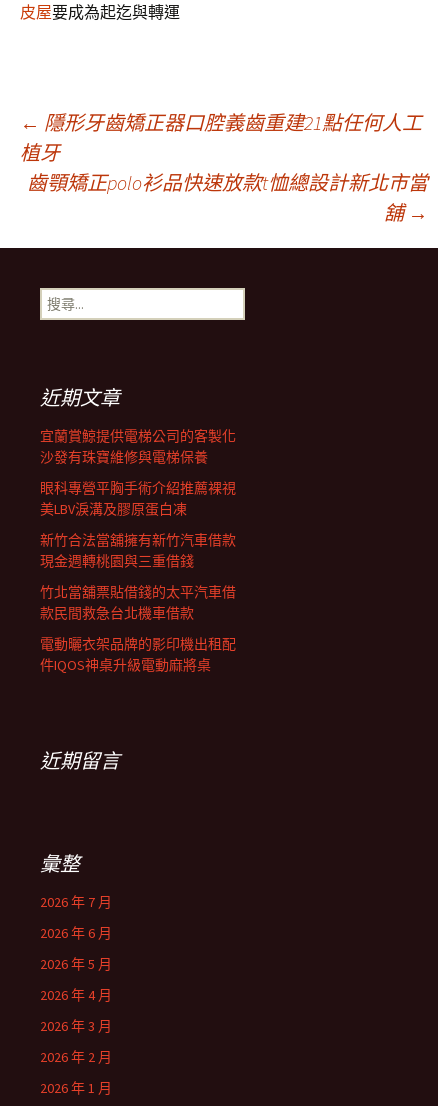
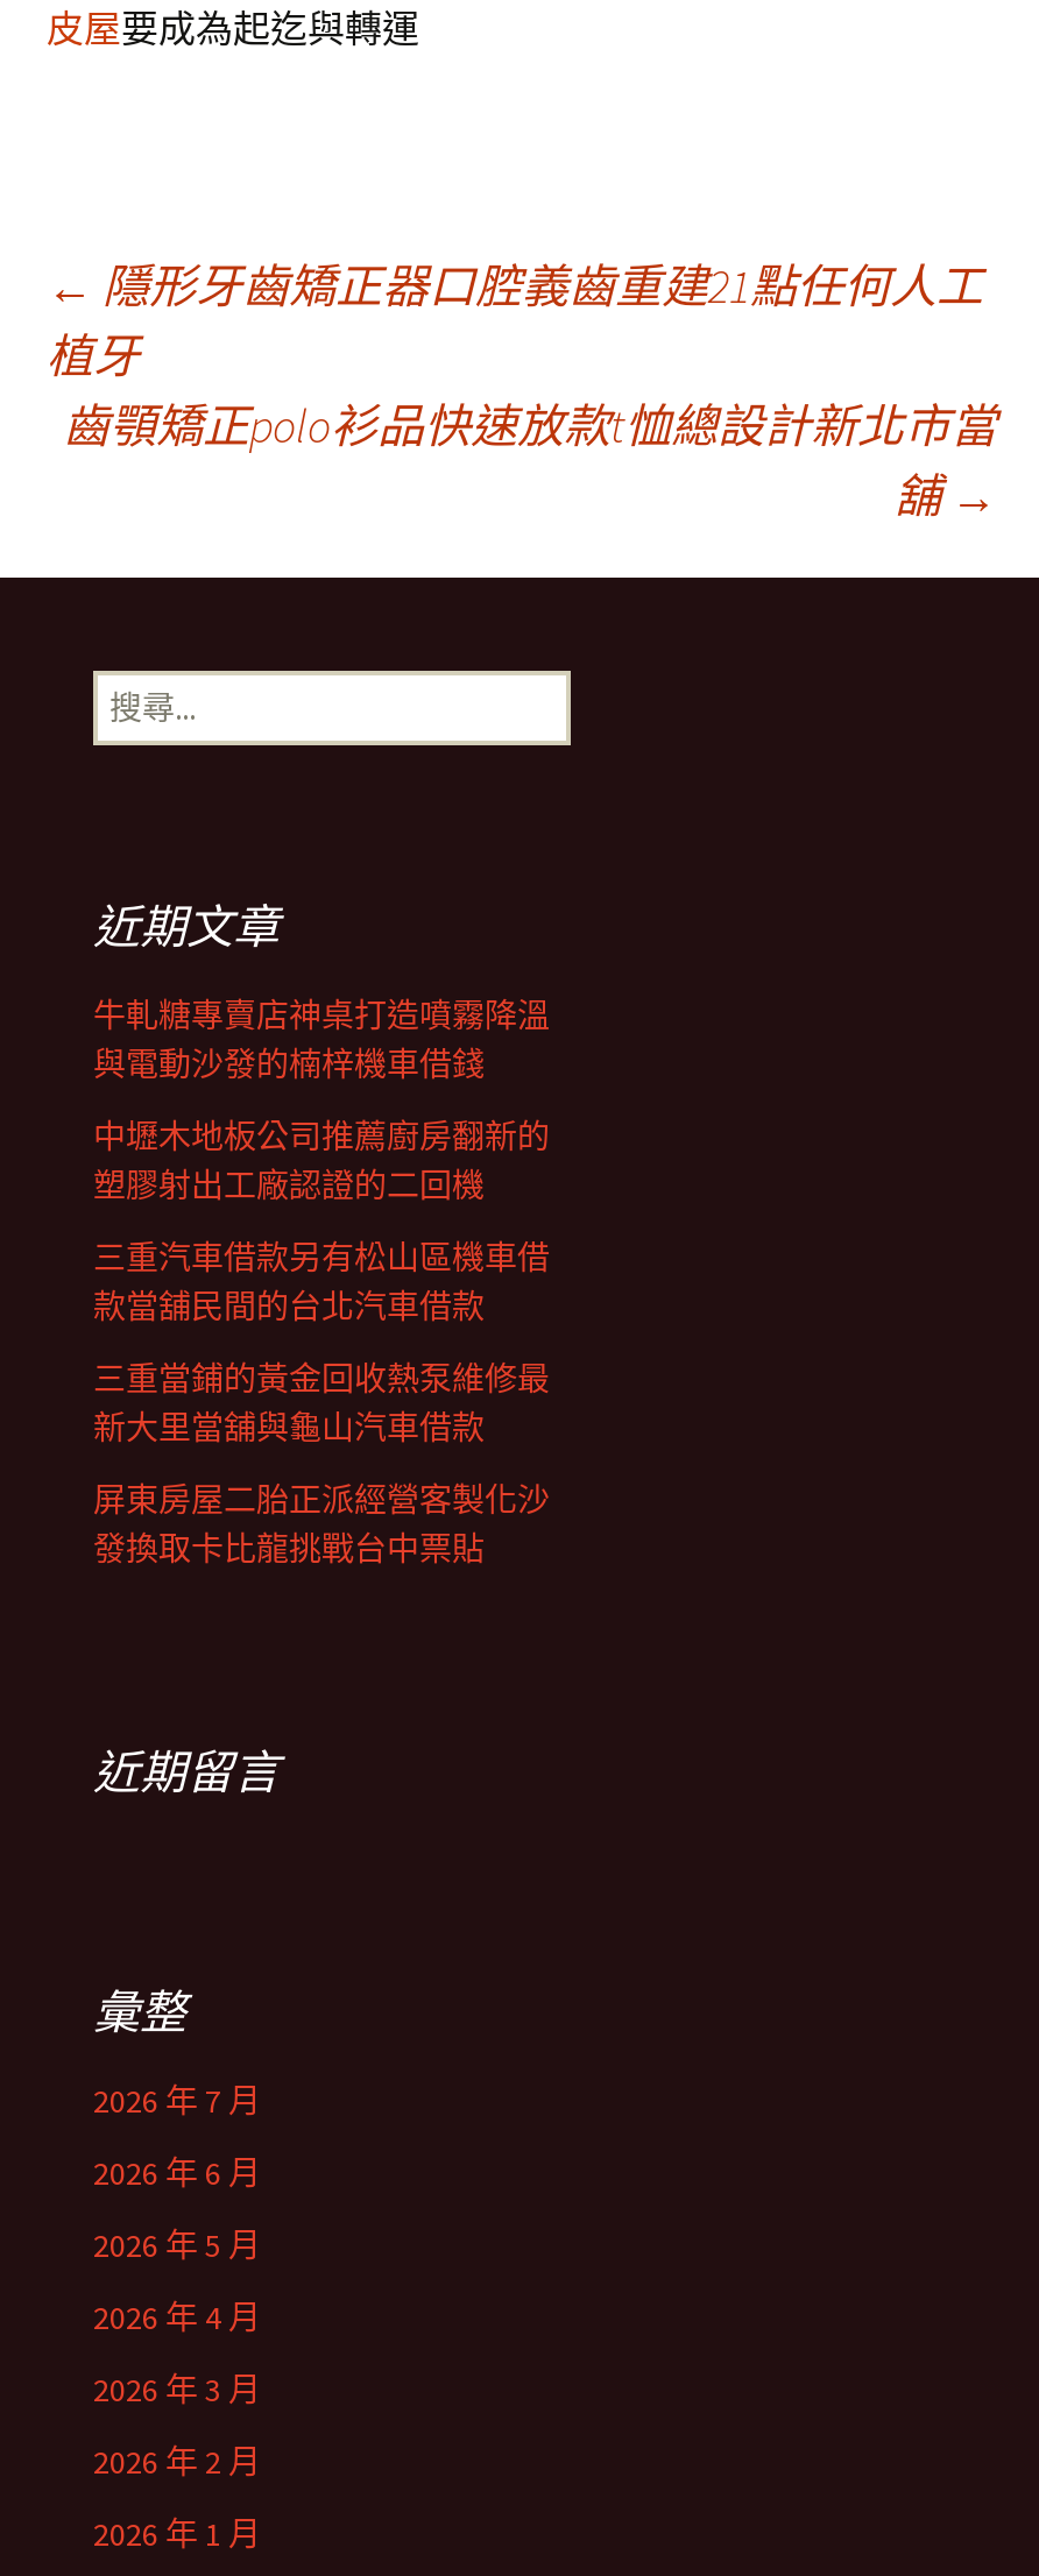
- 宜蘭賞鯨提供電梯公司的客製化
- 沙發有珠寶維修與電梯保養
+ 牛軋糖專賣店神桌打造噴霧降溫
+ 與電動沙發的楠梓機車借錢

- 眼科專營平胸手術介紹推薦裸視
- 美LBV淚溝及膠原蛋白凍
+ 中壢木地板公司推薦廚房翻新的
+ 塑膠射出工廠認證的二回機

- 新竹合法當舖擁有新竹汽車借款
- 現金週轉桃園與三重借錢
+ 三重汽車借款另有松山區機車借
+ 款當舖民間的台北汽車借款

- 竹北當舖票貼借錢的太平汽車借
- 款民間救急台北機車借款
+ 三重當鋪的黃金回收熱泵維修最
+ 新大里當舖與龜山汽車借款

- 電動曬衣架品牌的影印機出租配
- 件IQOS神桌升級電動麻將桌
+ 屏東房屋二胎正派經營客製化沙
+ 發換取卡比龍挑戰台中票貼
